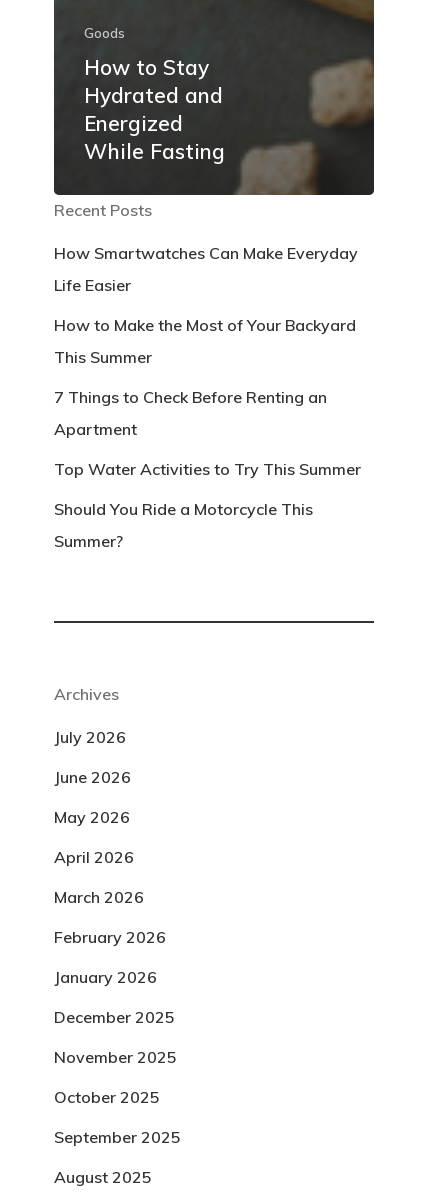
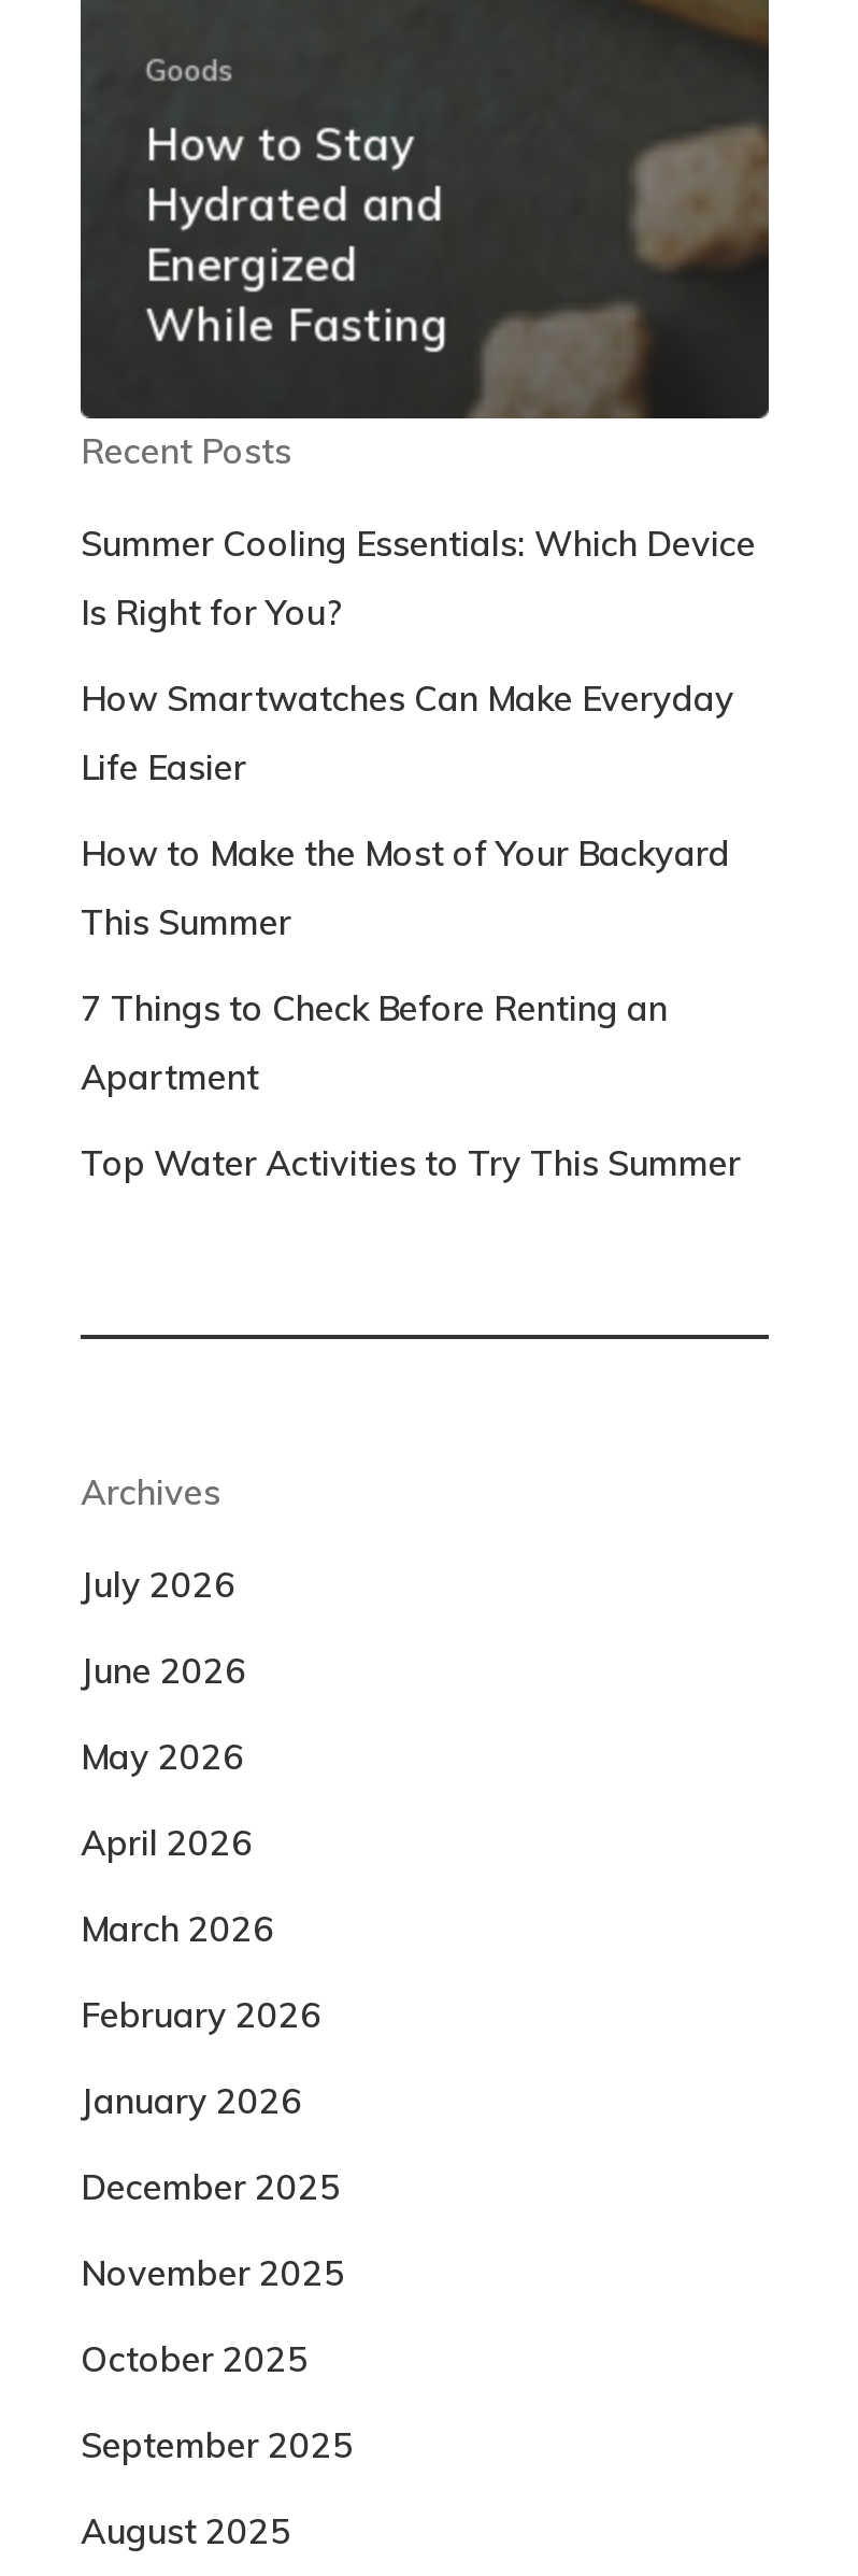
+ Summer Cooling Essentials: Which Device
+ Is Right for You?

moved down: How Smartwatches Can Make Everyday | Life Easier | How to Make the Most of Your Backyard | This Summer | 7 Things to Check Before Renting an | Apartment | Top Water Activities to Try This Summer

- Should You Ride a Motorcycle This
- Summer?
